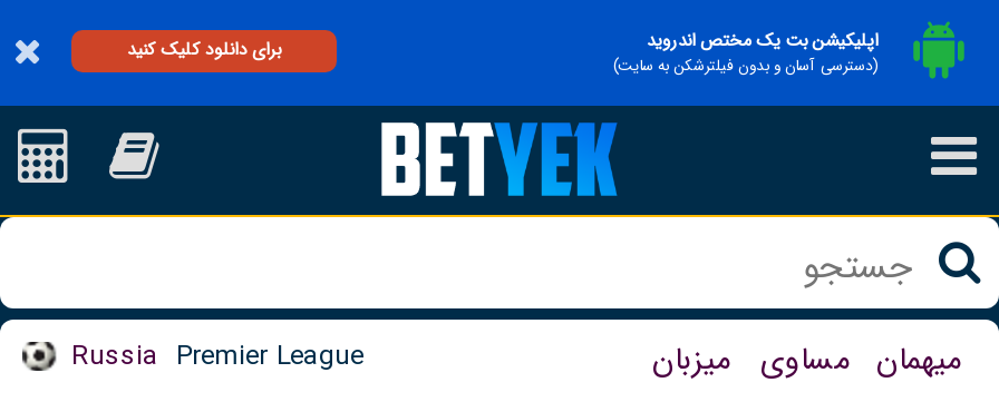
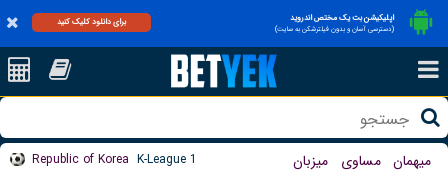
- Russia Premier League
+ Republic of Korea K-League 1
